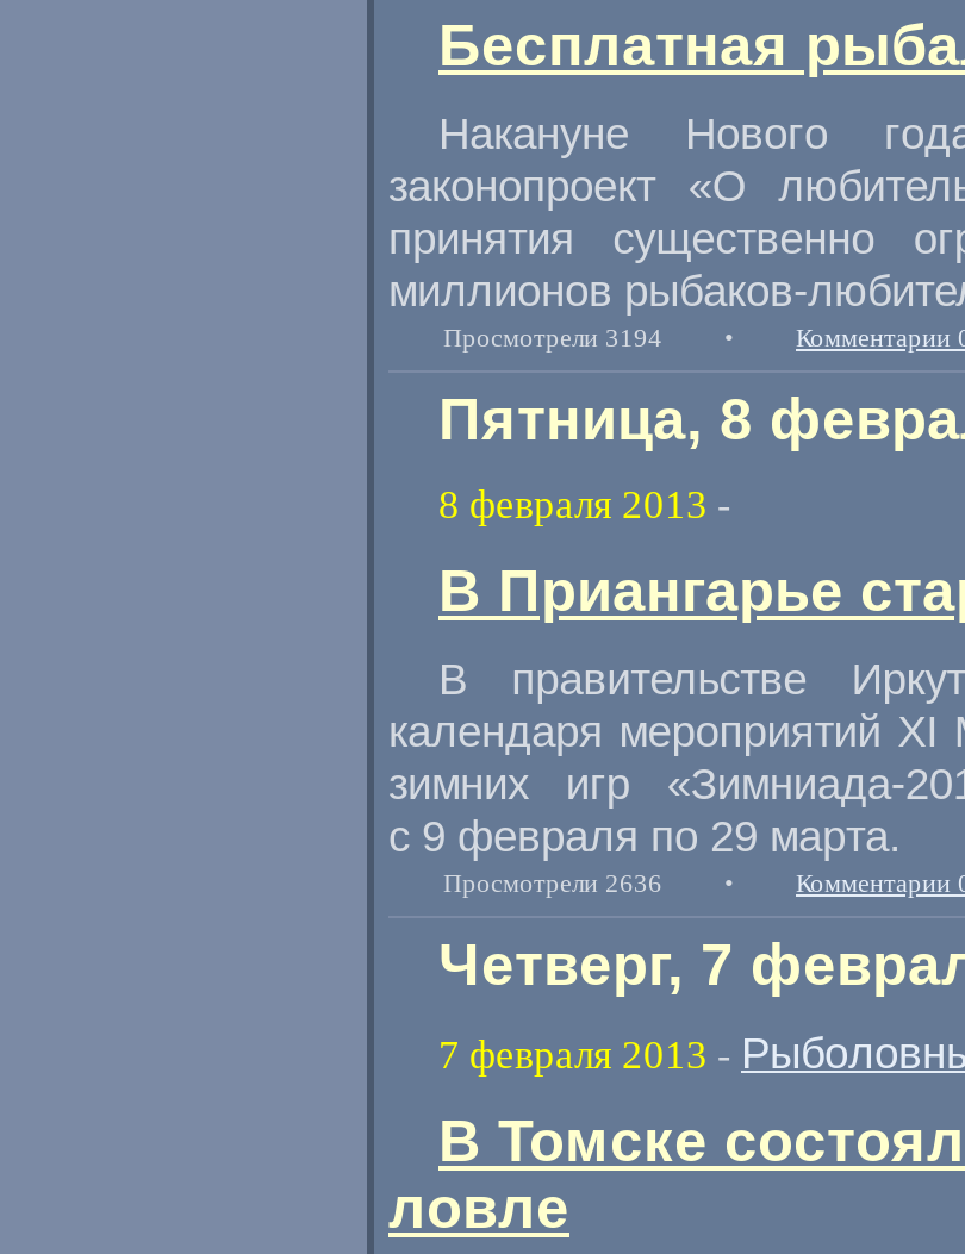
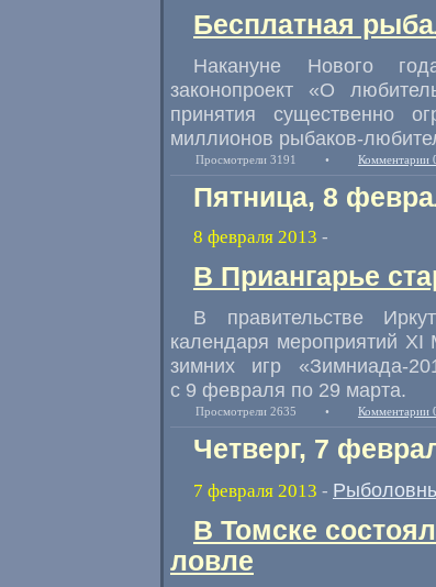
- Просмотрели 3194
+ Просмотрели 3191

- Просмотрели 2636
+ Просмотрели 2635
